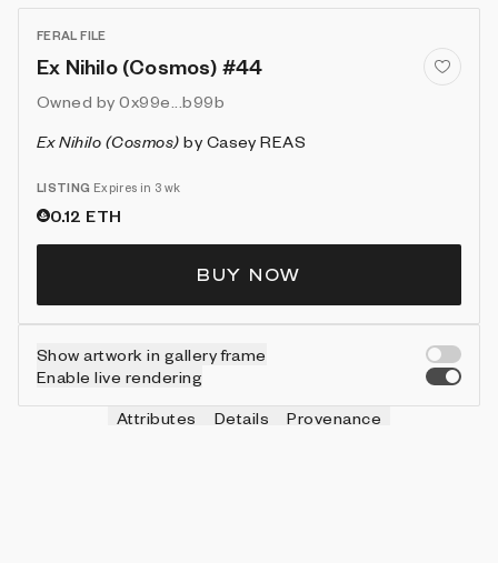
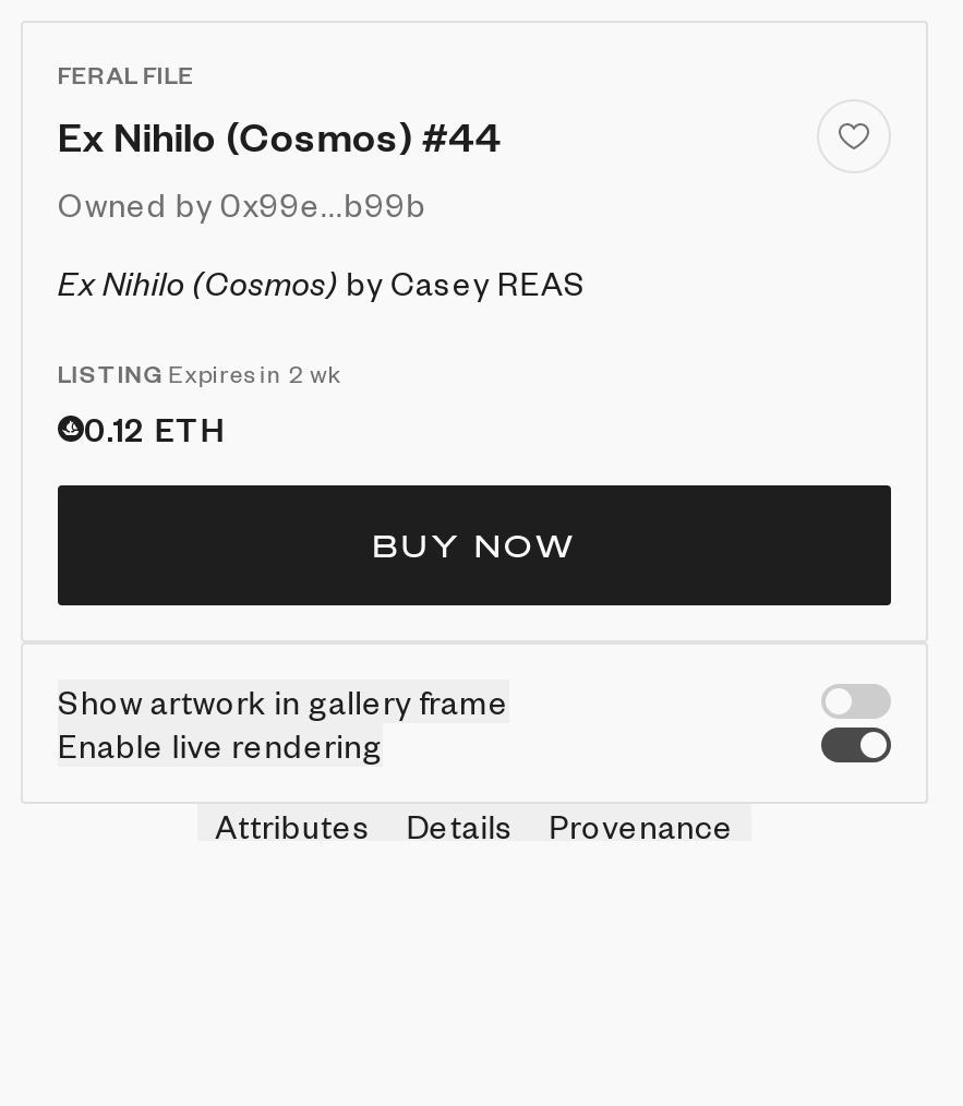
- LISTING Expires in 3 wk
+ LISTING Expires in 2 wk
